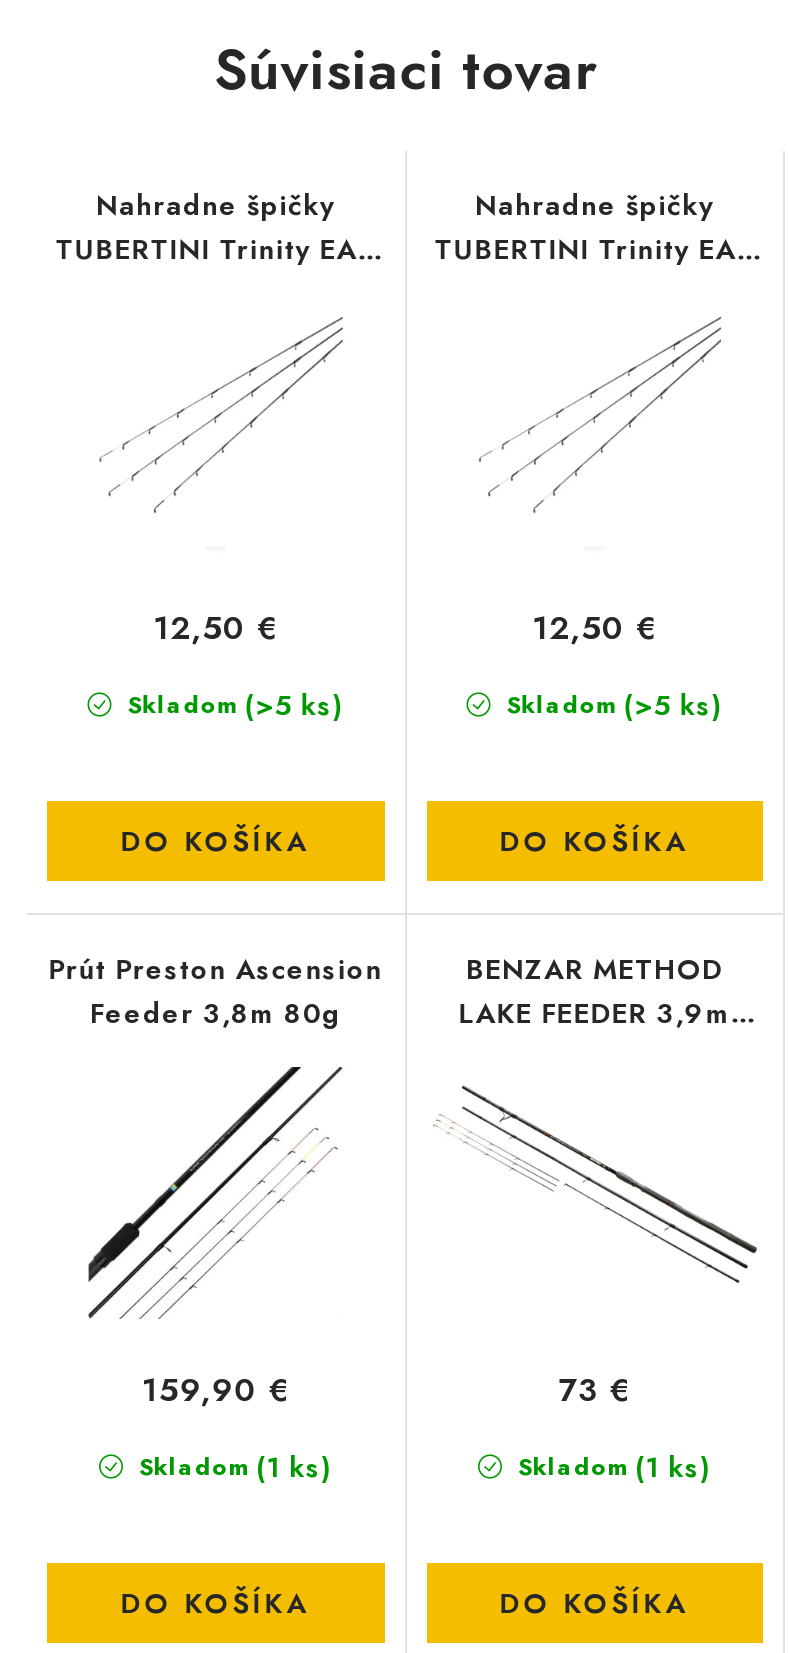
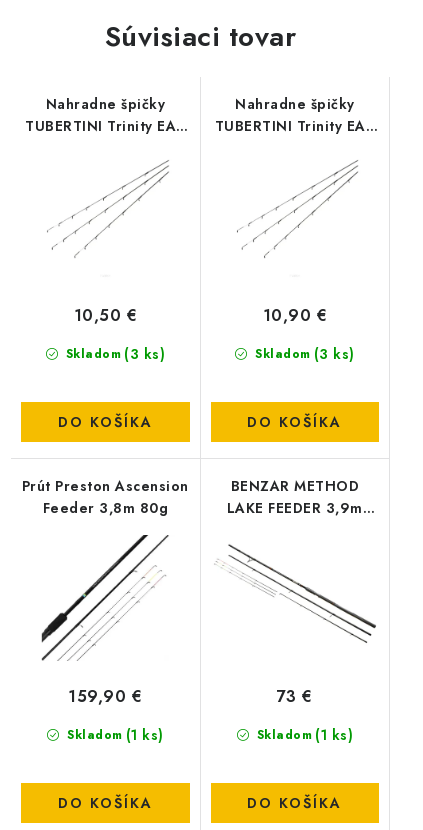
- 12,50 €
+ 10,50 €

- 12,50 €
+ 10,90 €

- Skladom (>5 ks)
+ Skladom (3 ks)

- Skladom (>5 ks)
+ Skladom (3 ks)
